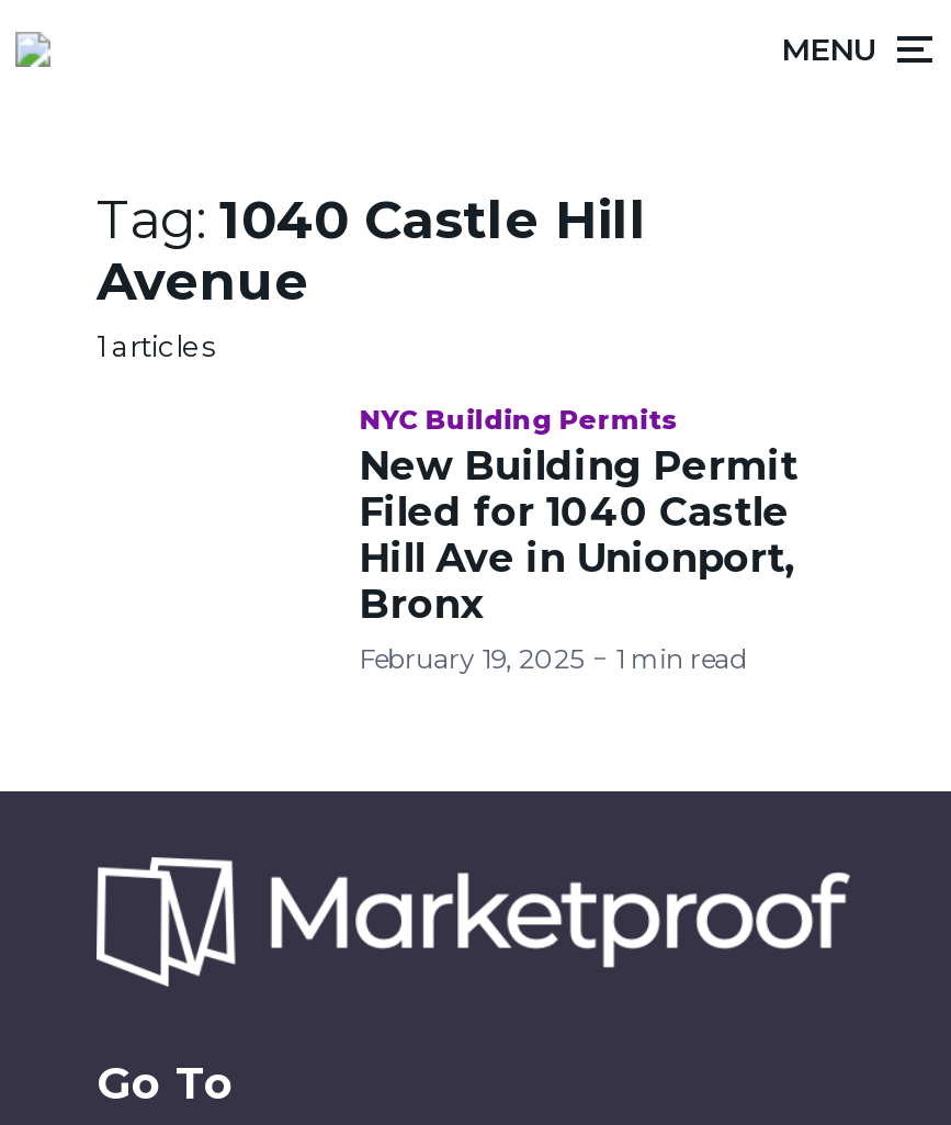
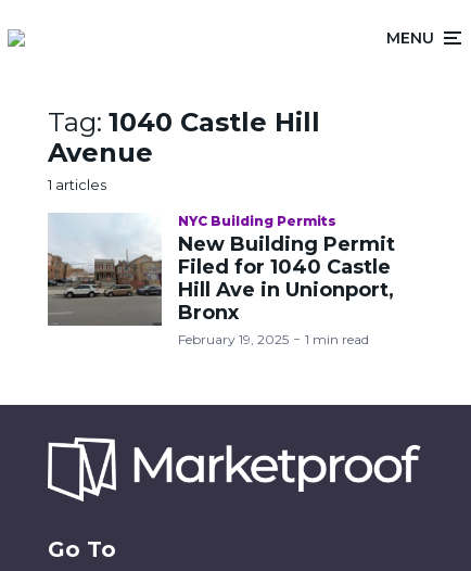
+ [image]
